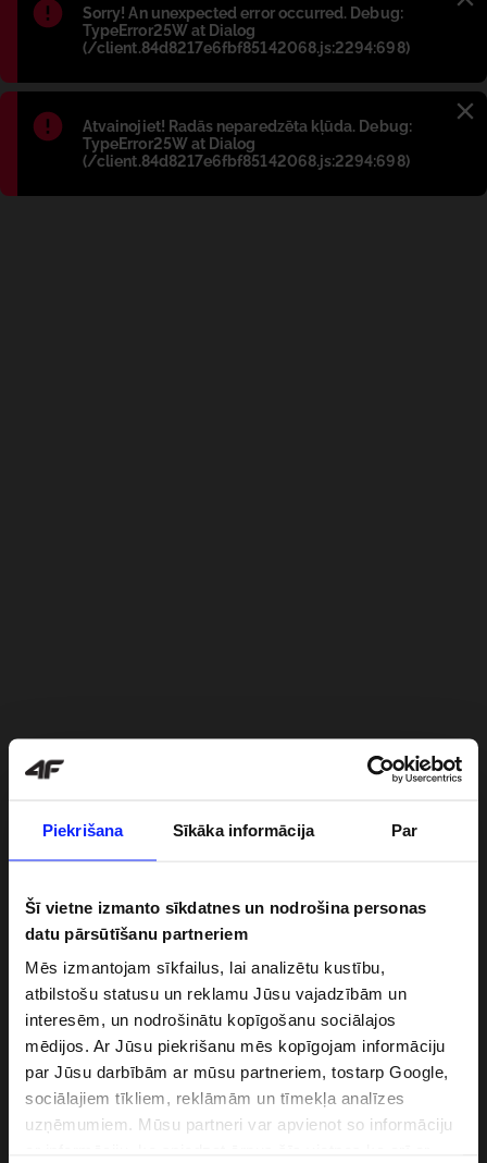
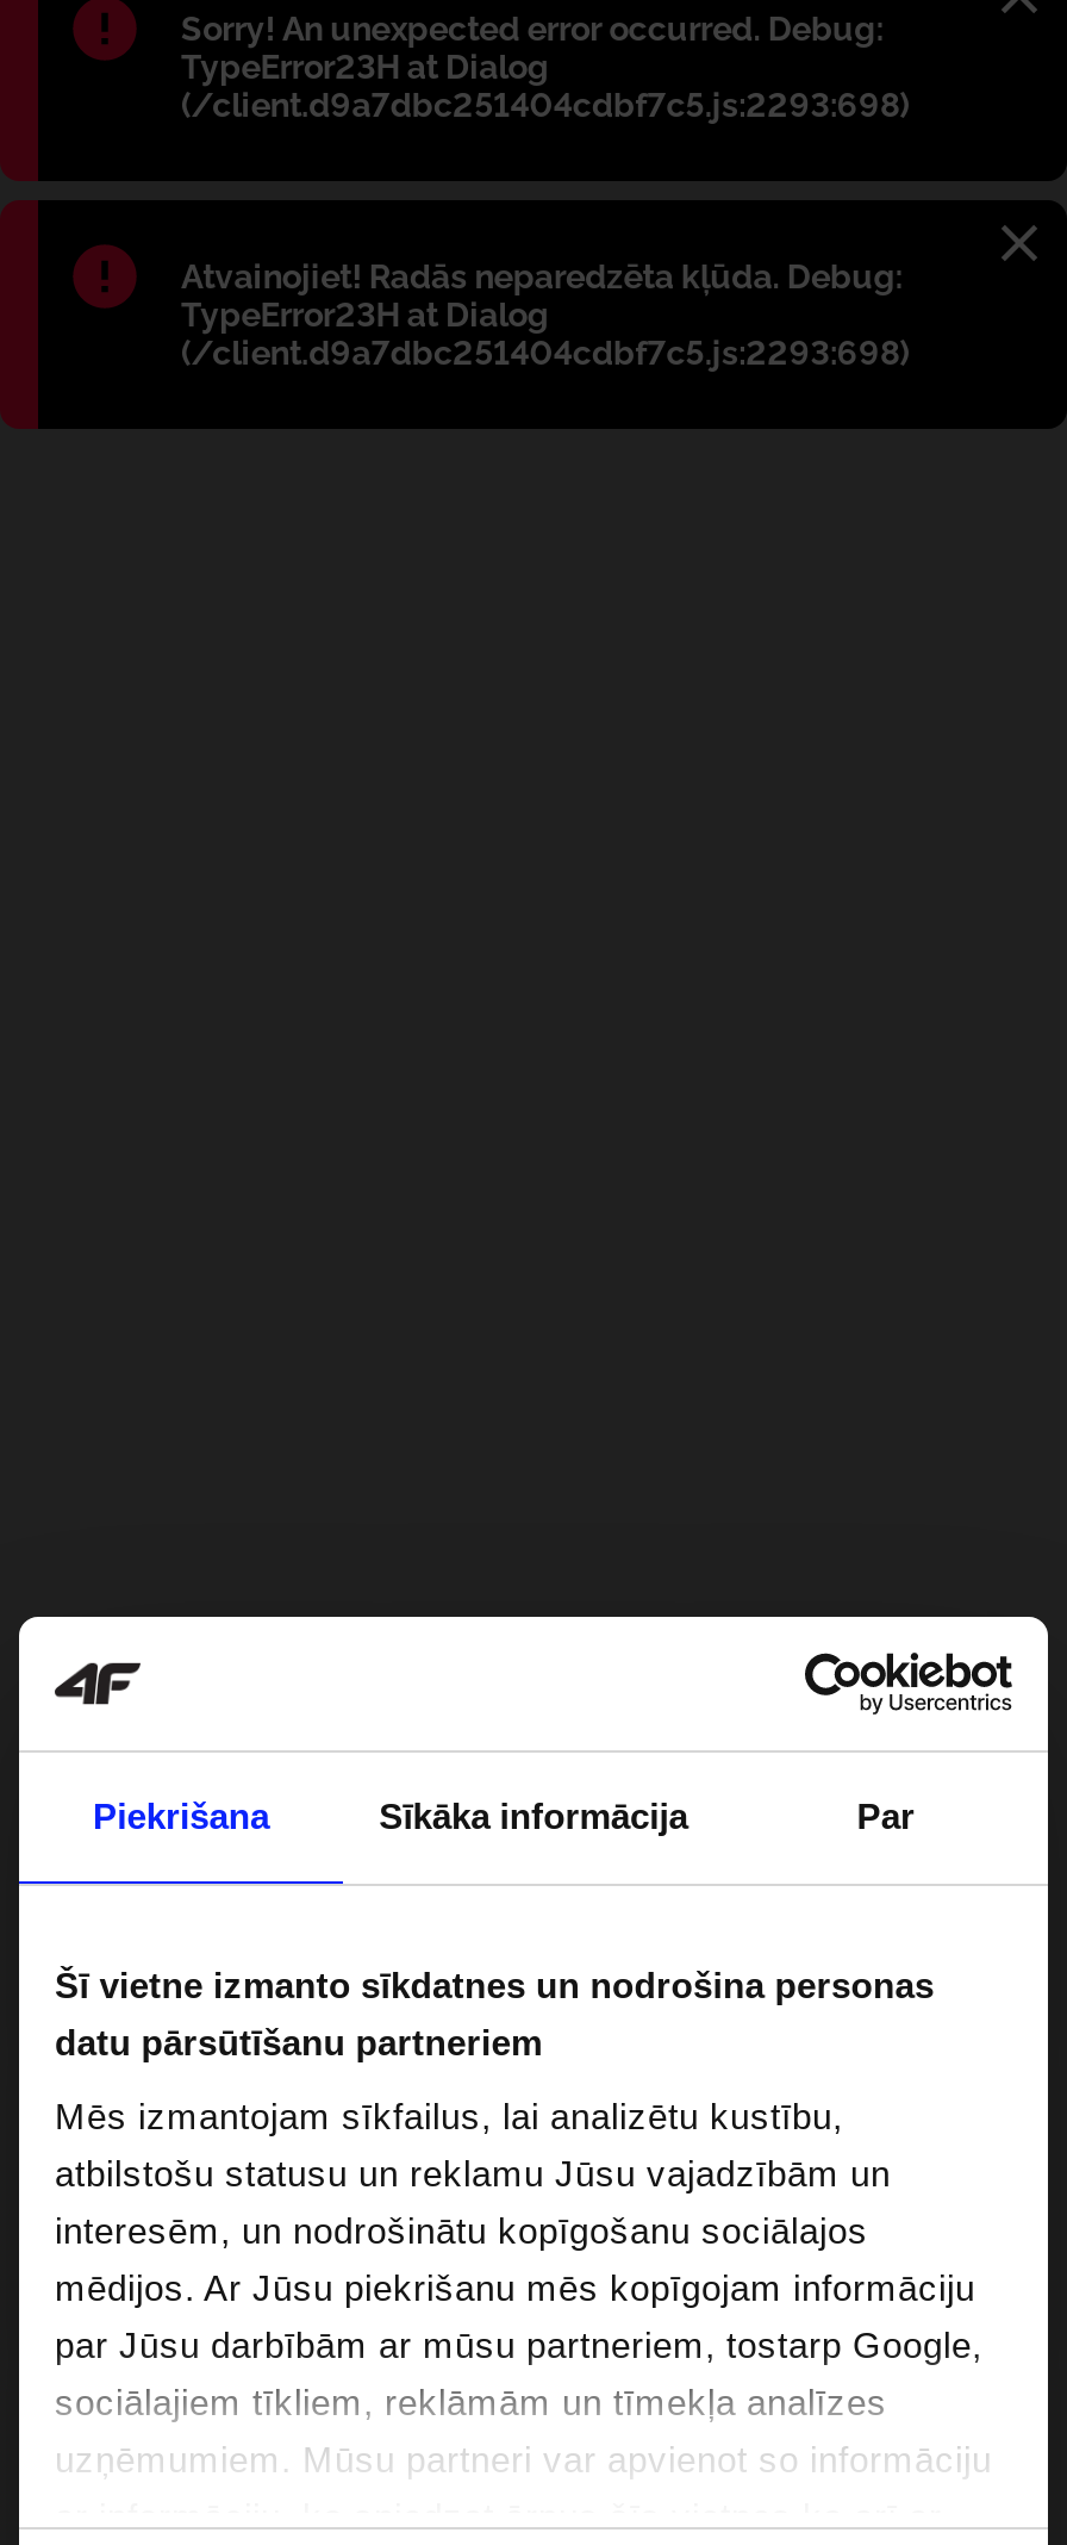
- TypeError25W at Dialog
- (/client.84d8217e6fbf85142068.js:2294:698)
+ TypeError23H at Dialog
+ (/client.d9a7dbc251404cdbf7c5.js:2293:698)

- TypeError25W at Dialog
- (/client.84d8217e6fbf85142068.js:2294:698)
+ TypeError23H at Dialog
+ (/client.d9a7dbc251404cdbf7c5.js:2293:698)
